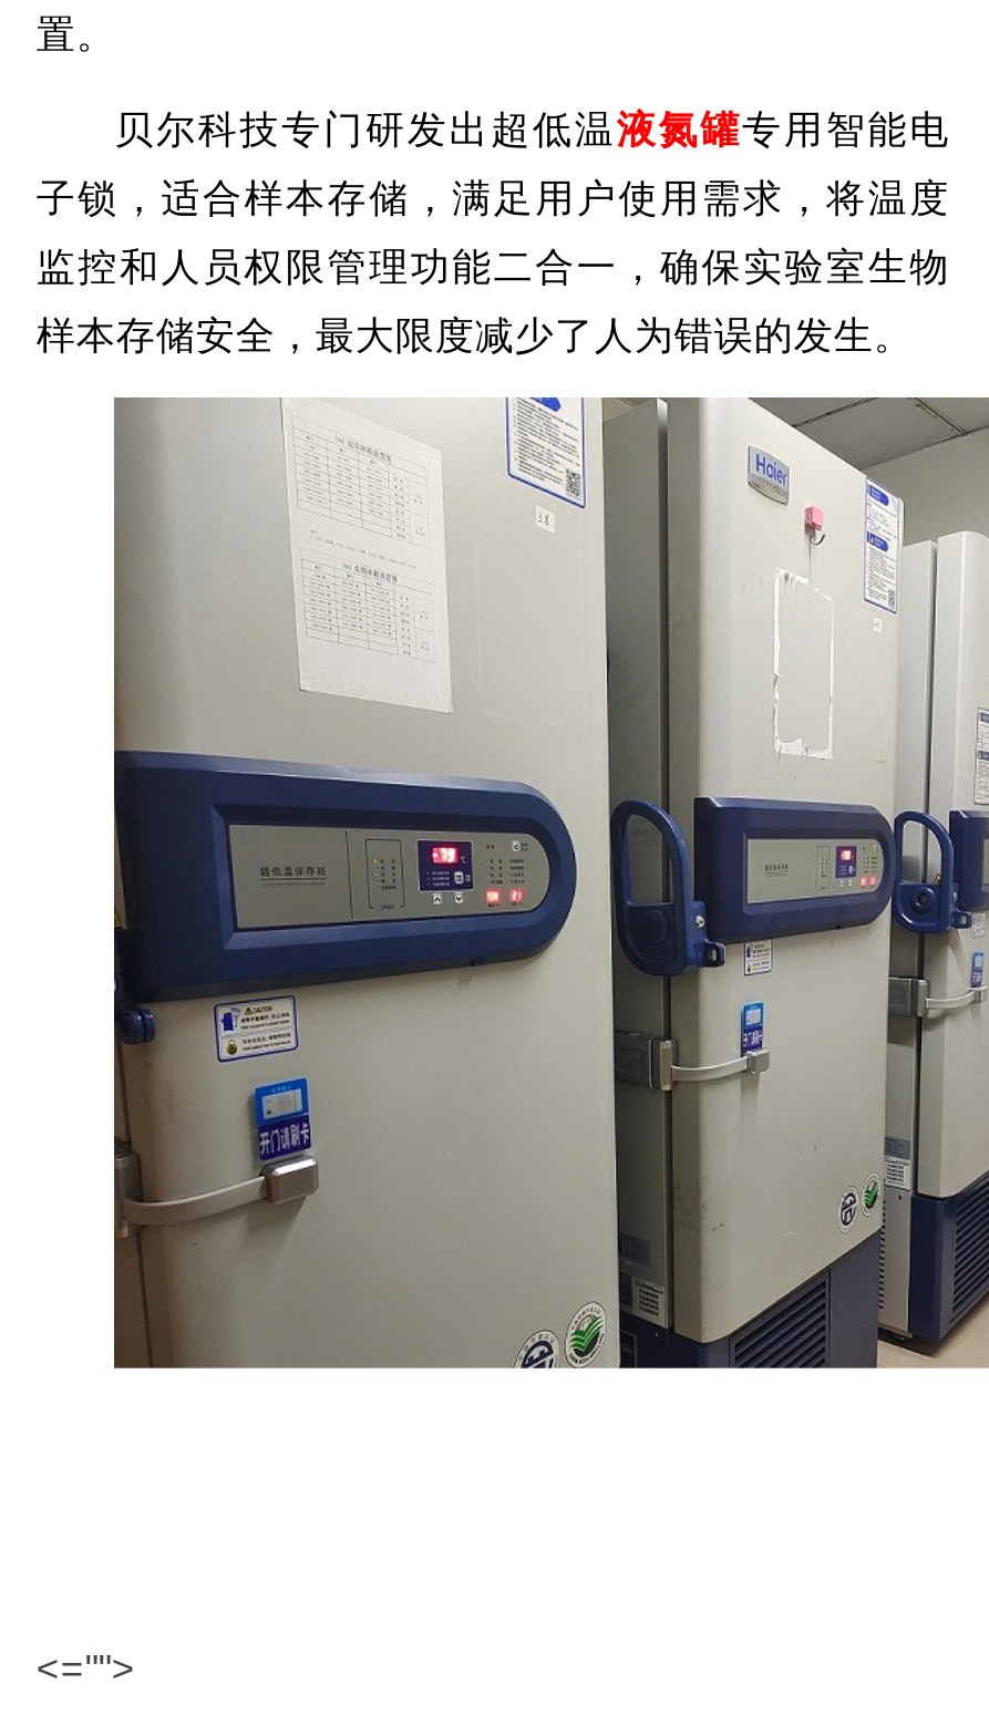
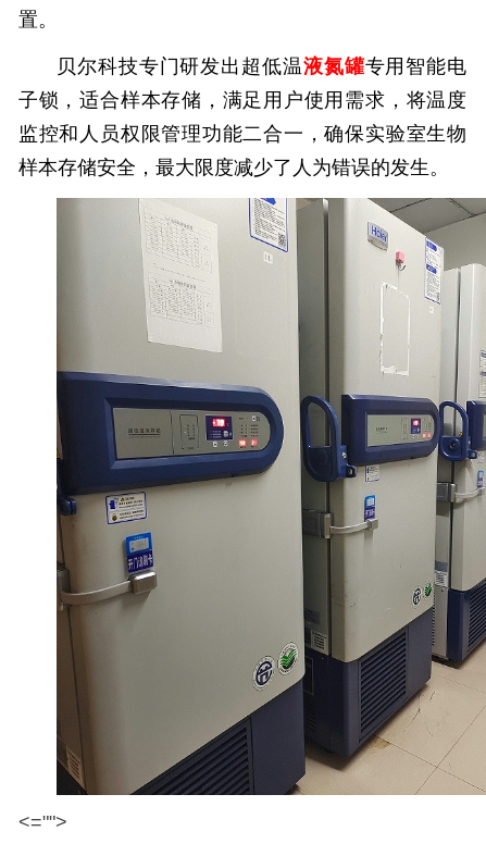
+ [image]
